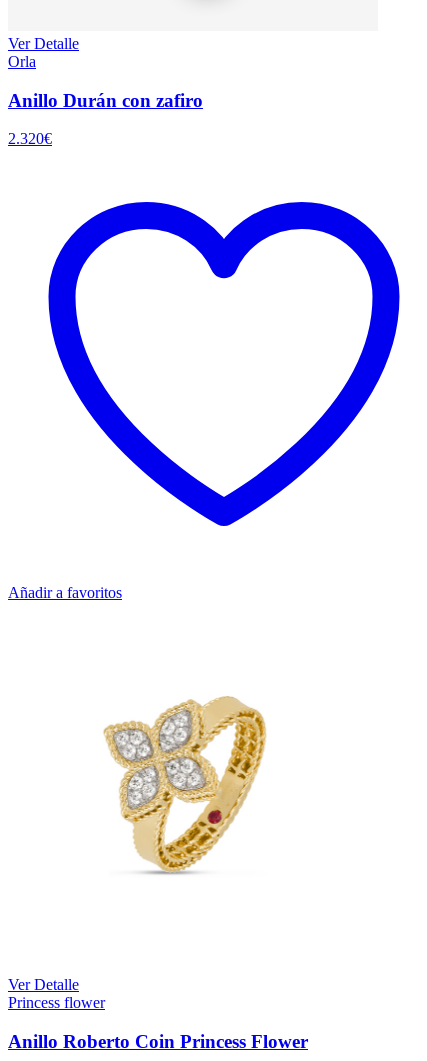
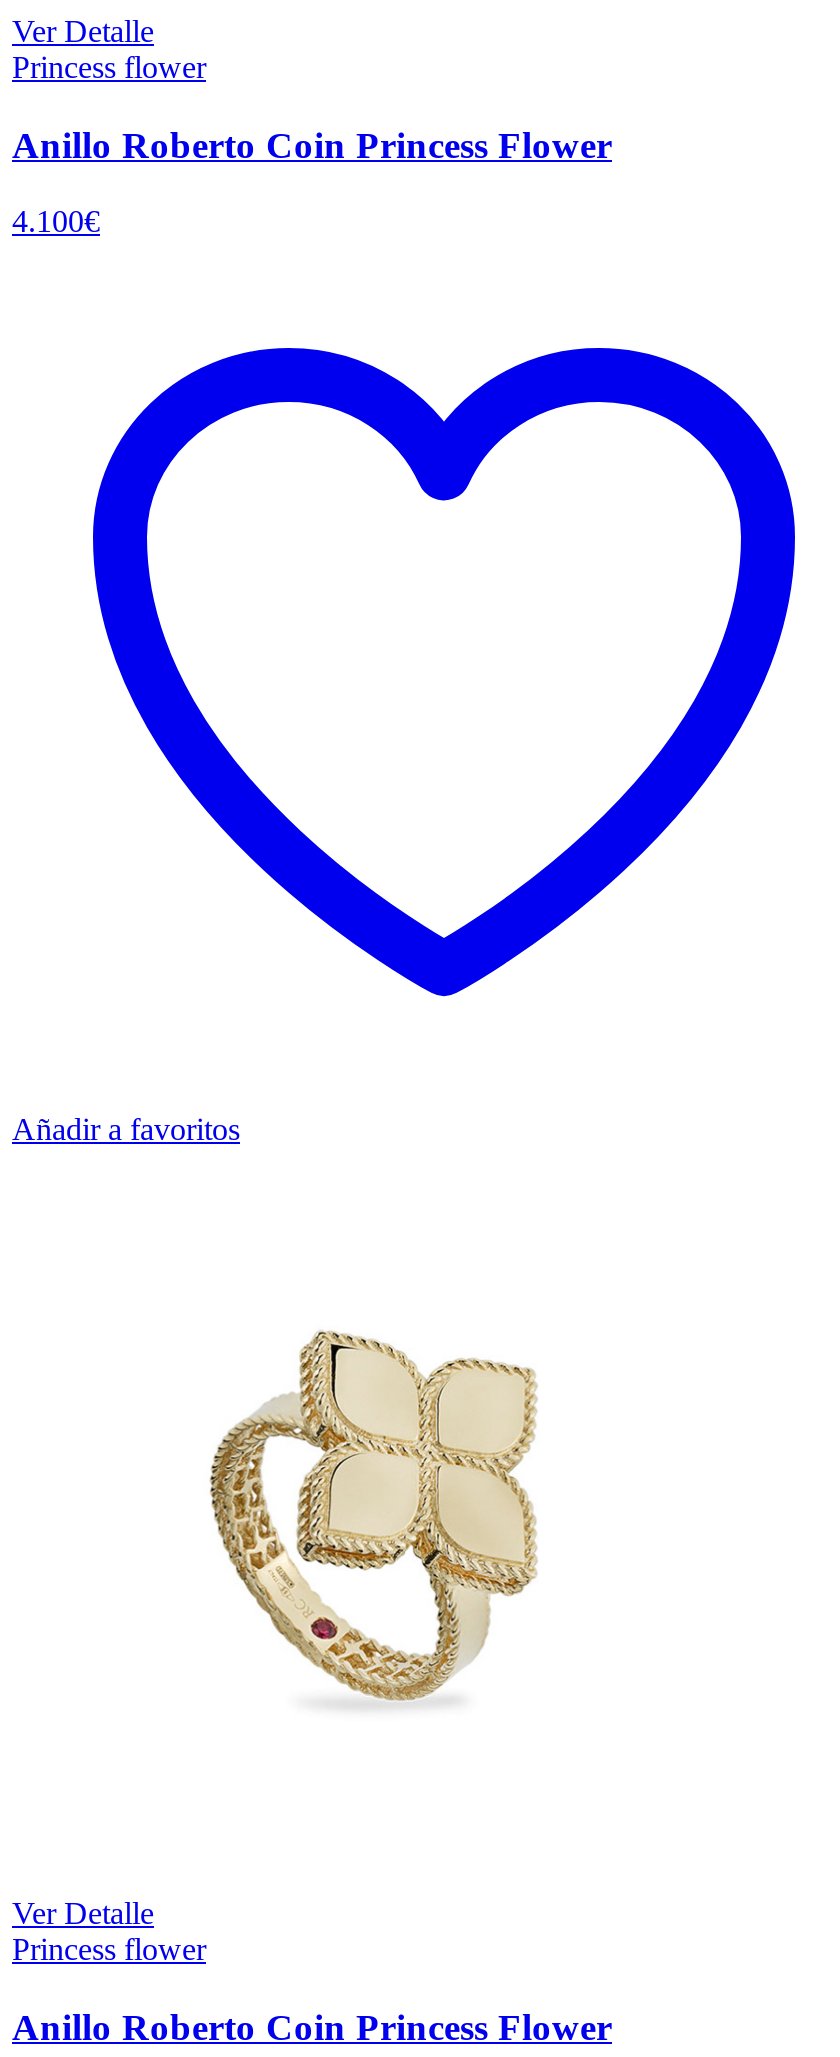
- Orla
+ Princess flower

- Anillo Durán con zafiro
+ Anillo Roberto Coin Princess Flower

- 2.320€
+ 4.100€

- [image]
+ [image]
